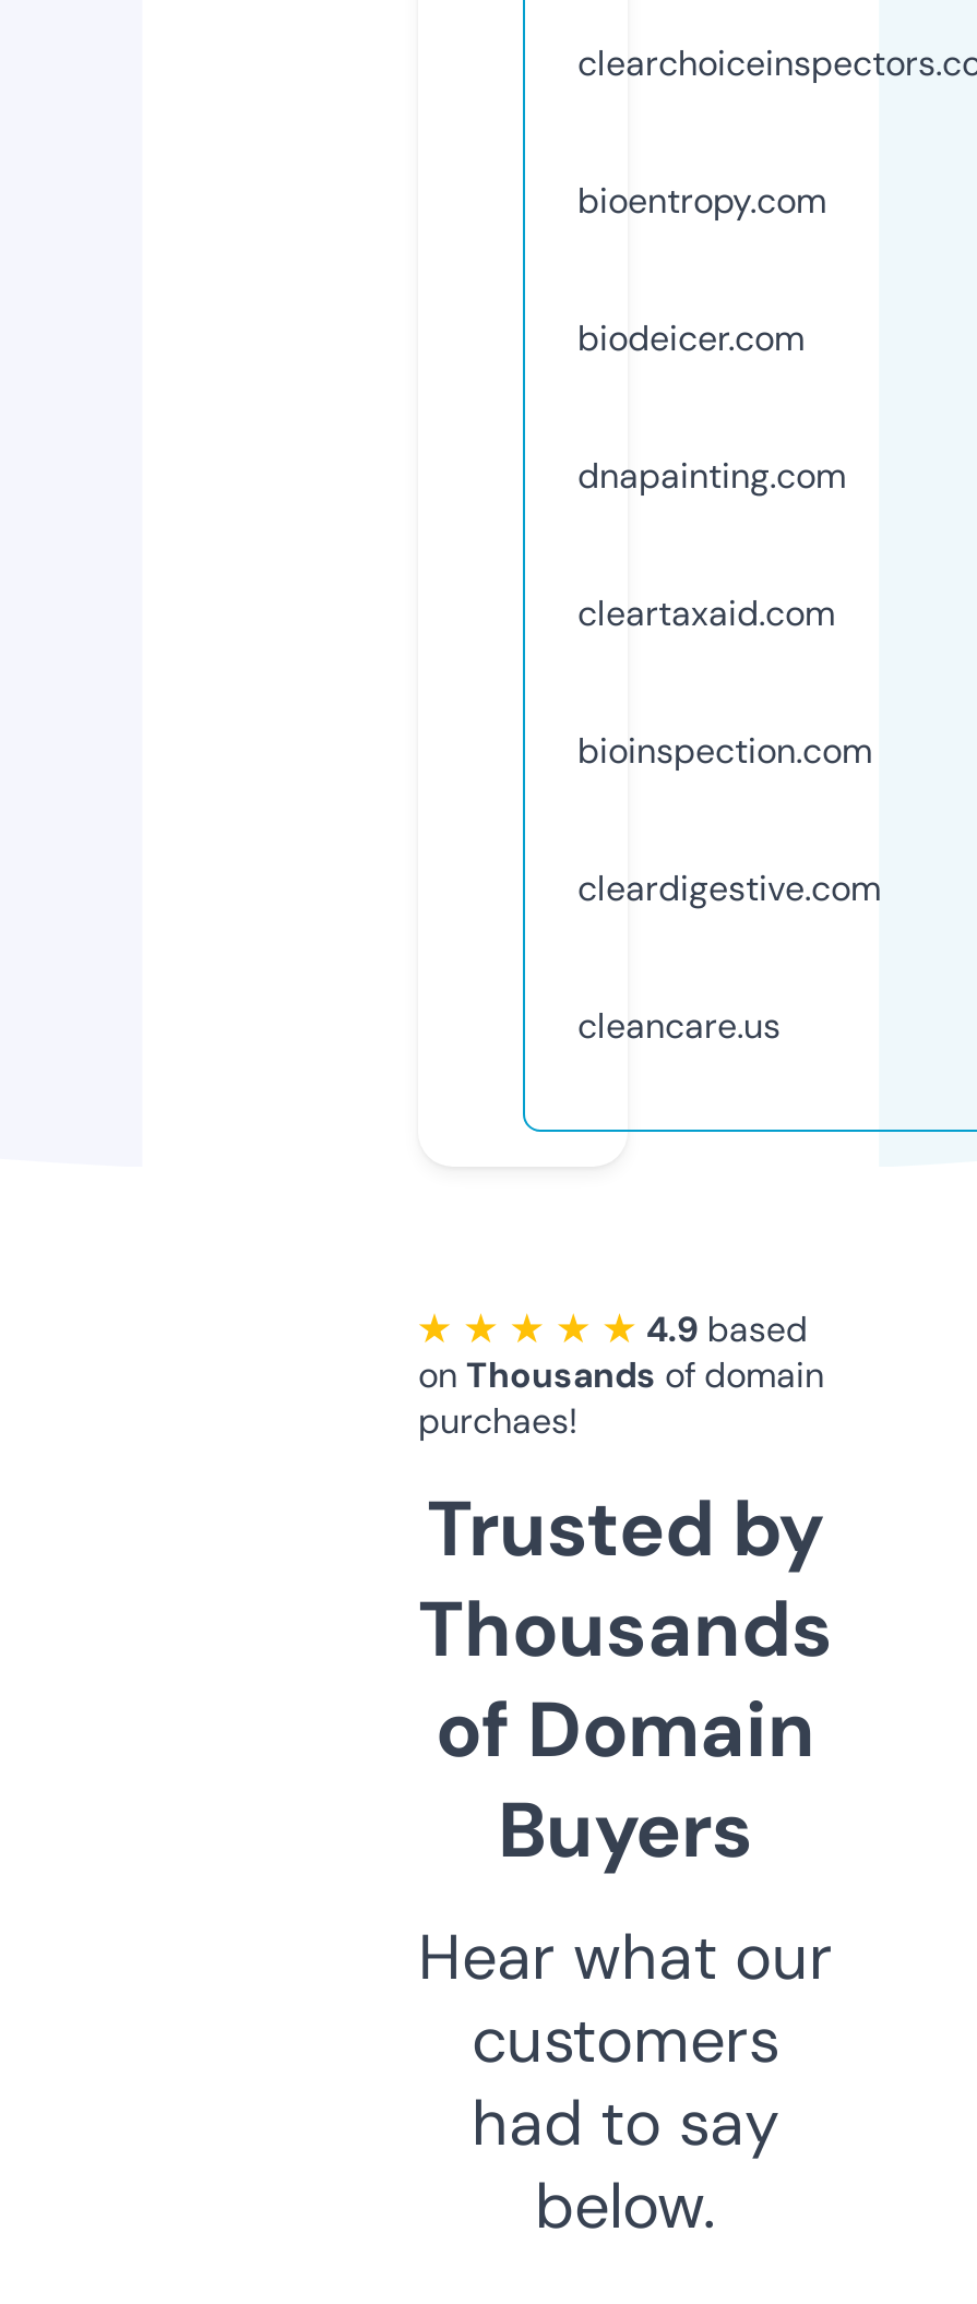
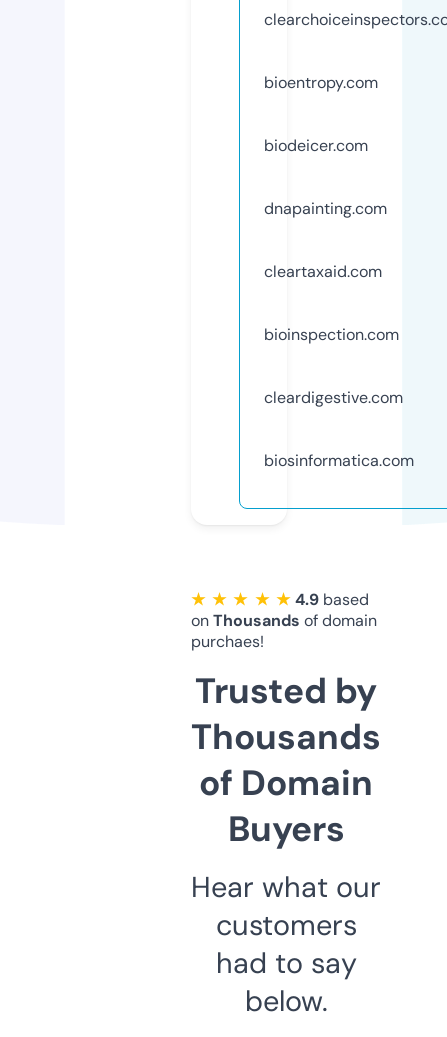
- cleancare.us
+ biosinformatica.com
